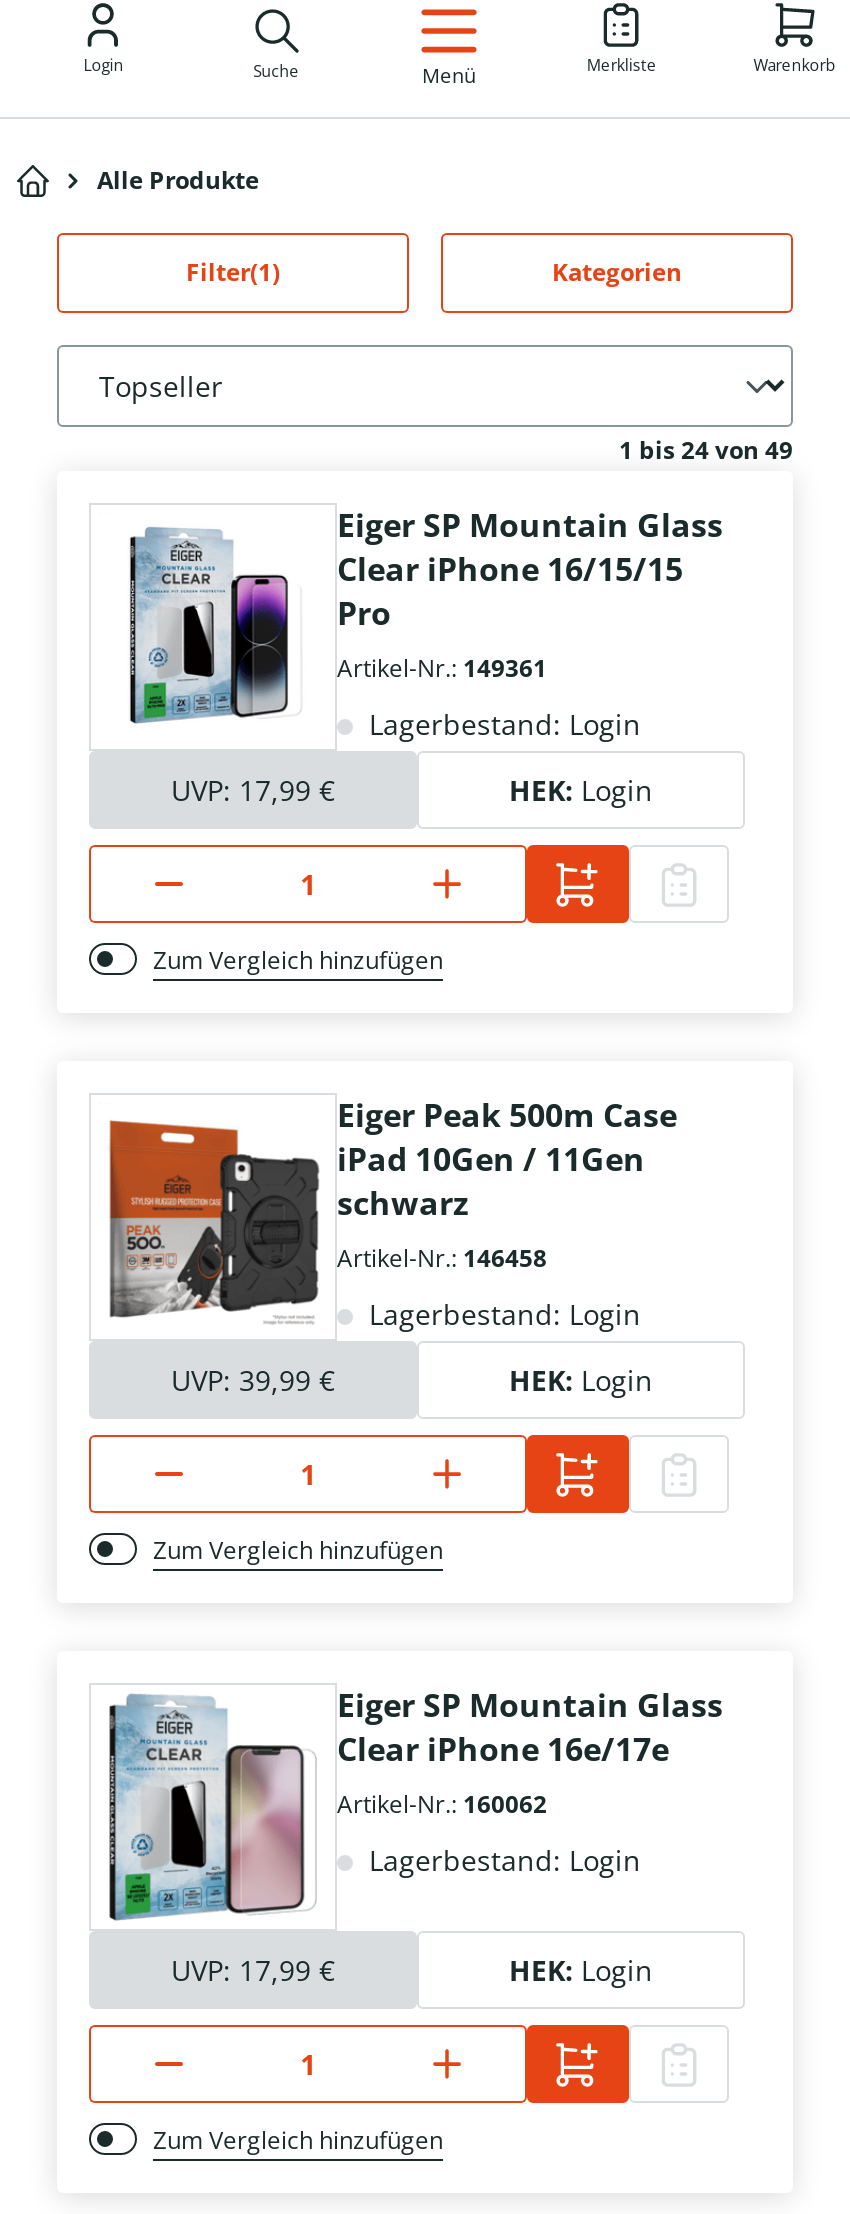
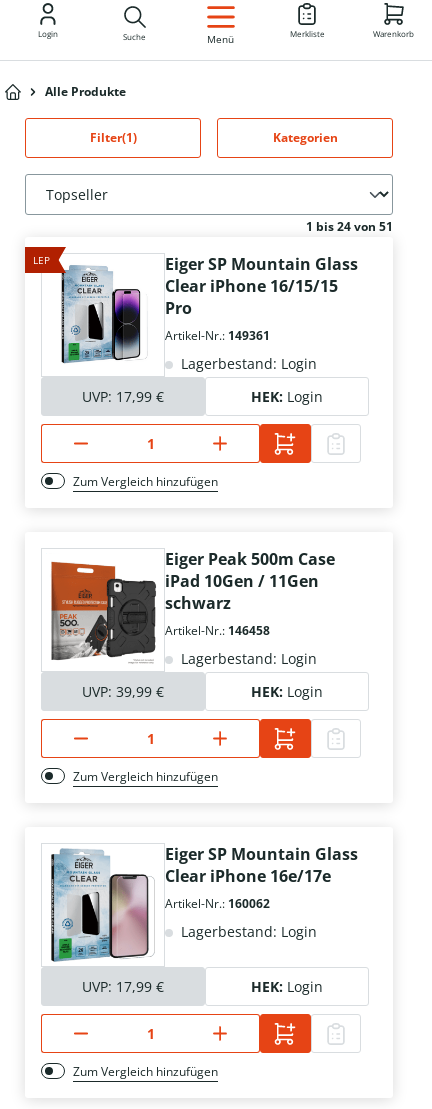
- 1 bis 24 von 49
+ 1 bis 24 von 51
+ LEP
